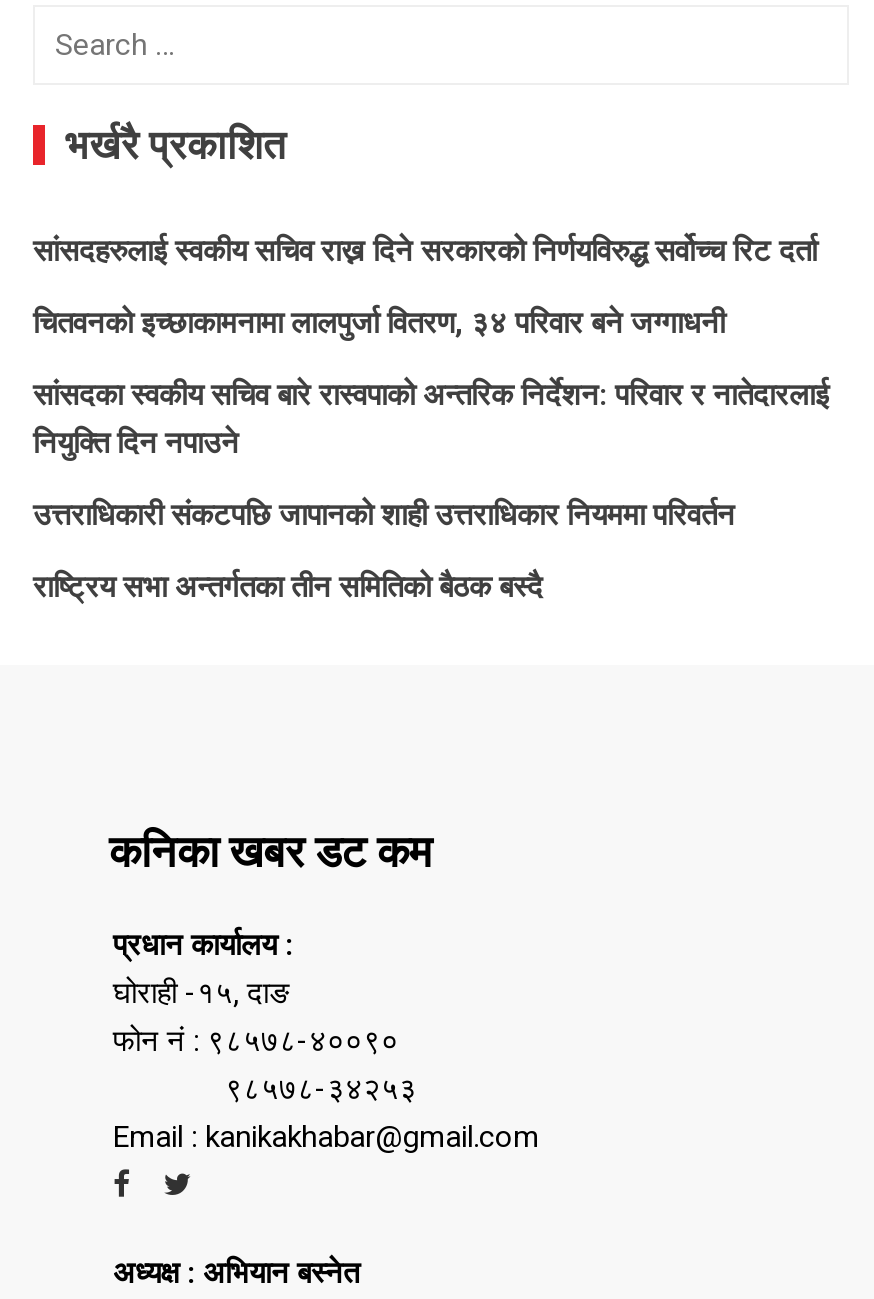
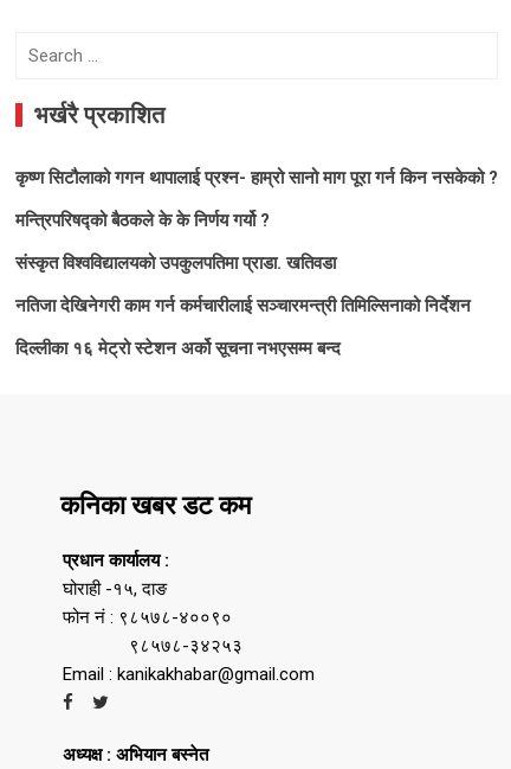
- सांसदहरुलाई स्वकीय सचिव राख्न दिने सरकारको निर्णयविरुद्ध सर्वोच्च रिट दर्ता
+ कृष्ण सिटौलाको गगन थापालाई प्रश्न- हाम्रो सानो माग पूरा गर्न किन नसकेको ?

- चितवनको इच्छाकामनामा लालपुर्जा वितरण, ३४ परिवार बने जग्गाधनी
+ मन्त्रिपरिषद्को बैठकले के के निर्णय गर्यो ?

- सांसदका स्वकीय सचिव बारे रास्वपाको अन्तरिक निर्देशन: परिवार र नातेदारलाई
- नियुक्ति दिन नपाउने
+ संस्कृत विश्वविद्यालयको उपकुलपतिमा प्राडा. खतिवडा

- उत्तराधिकारी संकटपछि जापानको शाही उत्तराधिकार नियममा परिवर्तन
+ नतिजा देखिनेगरी काम गर्न कर्मचारीलाई सञ्चारमन्त्री तिमिल्सिनाको निर्देशन

- राष्ट्रिय सभा अन्तर्गतका तीन समितिको बैठक बस्दै
+ दिल्लीका १६ मेट्रो स्टेशन अर्को सूचना नभएसम्म बन्द
